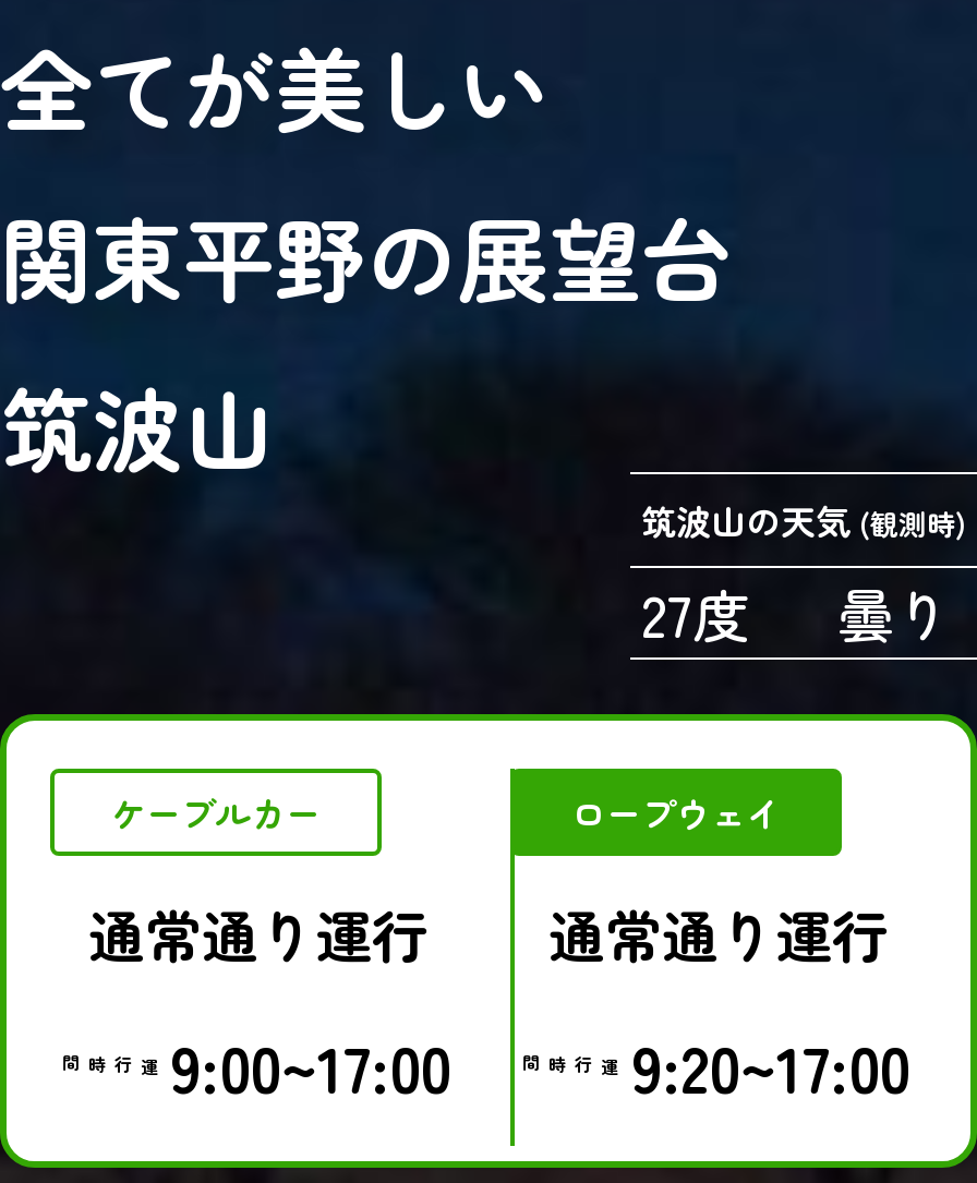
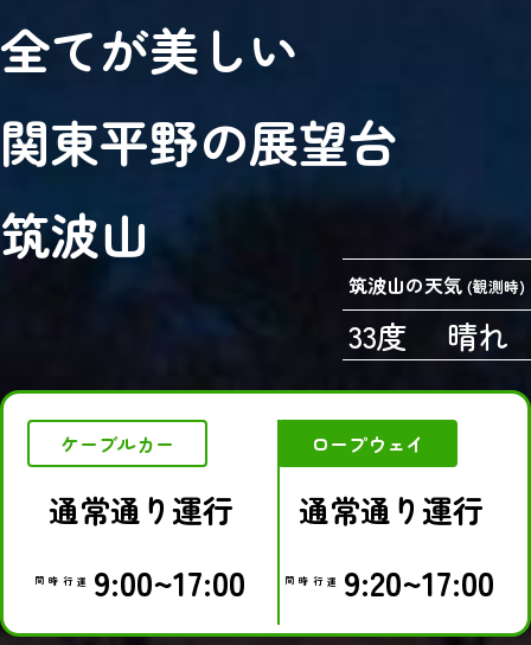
- 27度
- 曇り
+ 33度
+ 晴れ
